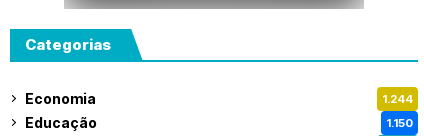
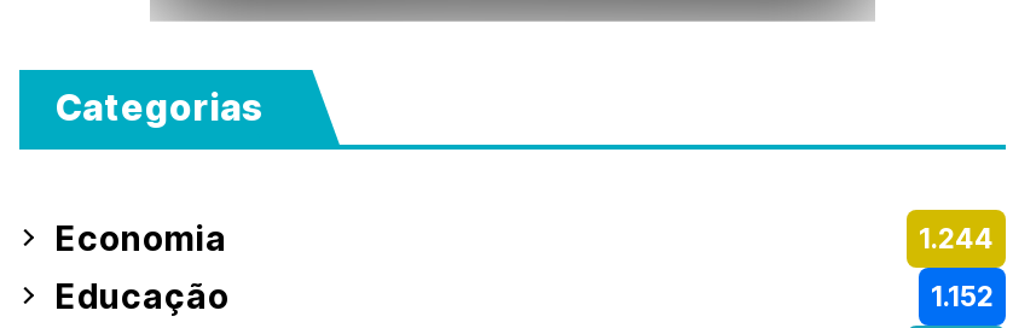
- 1.150
+ 1.152
